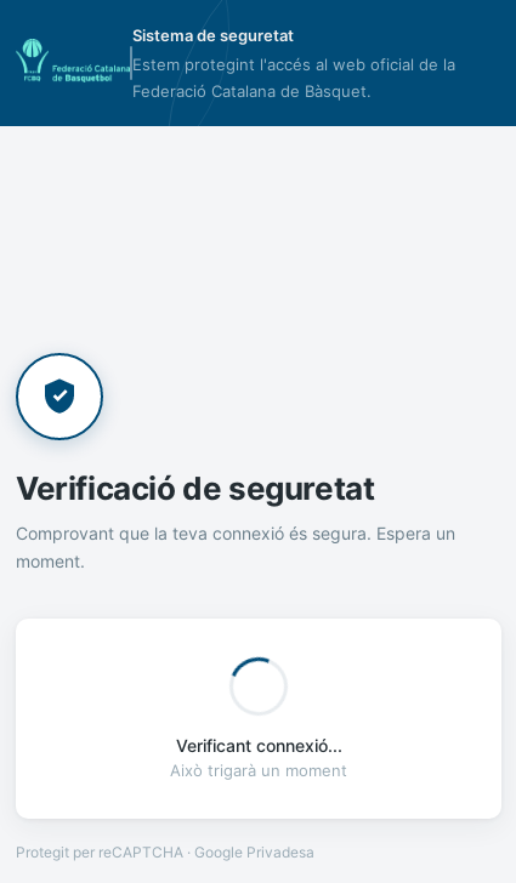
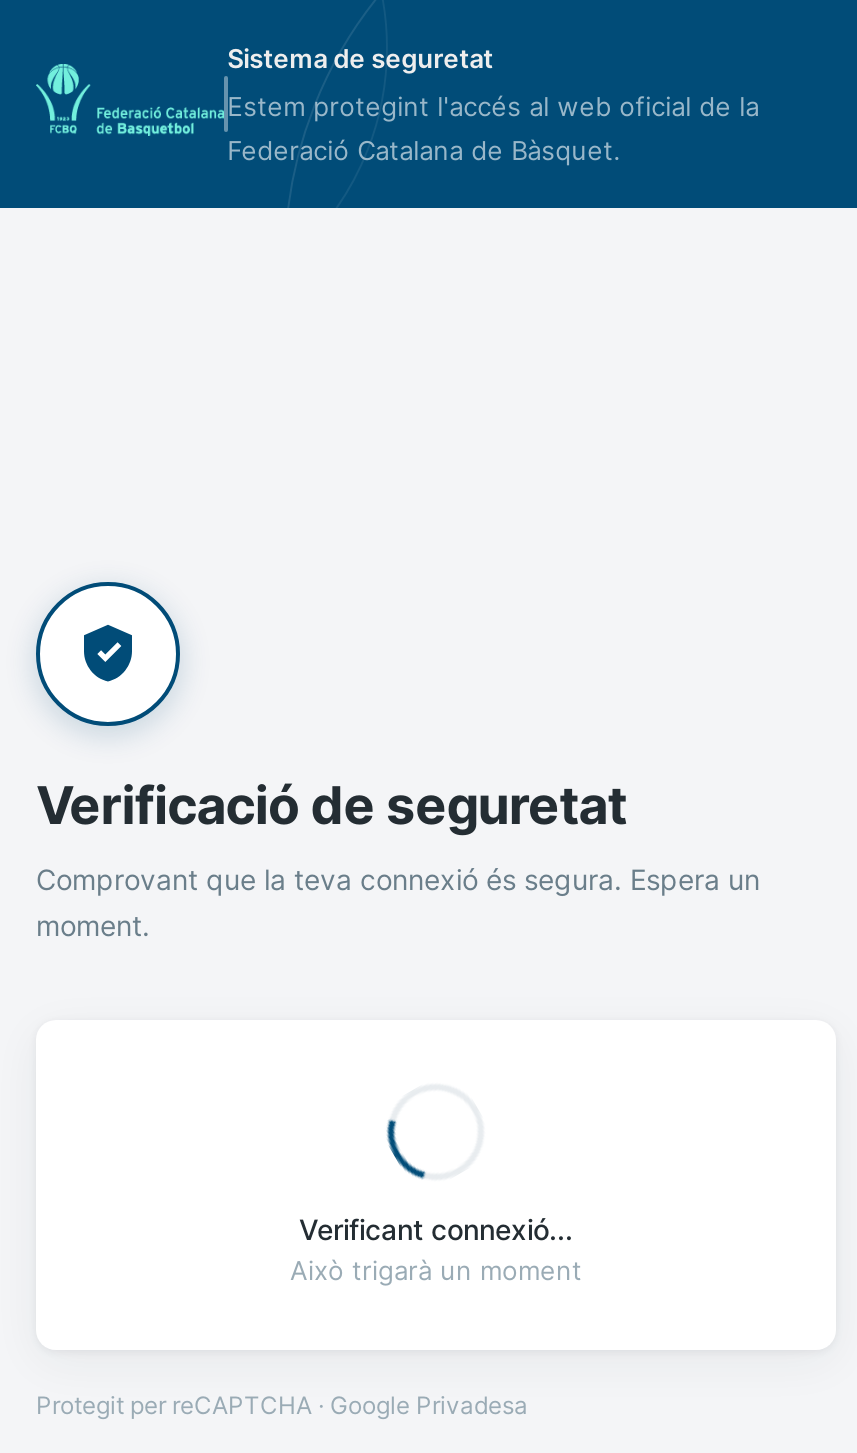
- [image]
+ [image]
